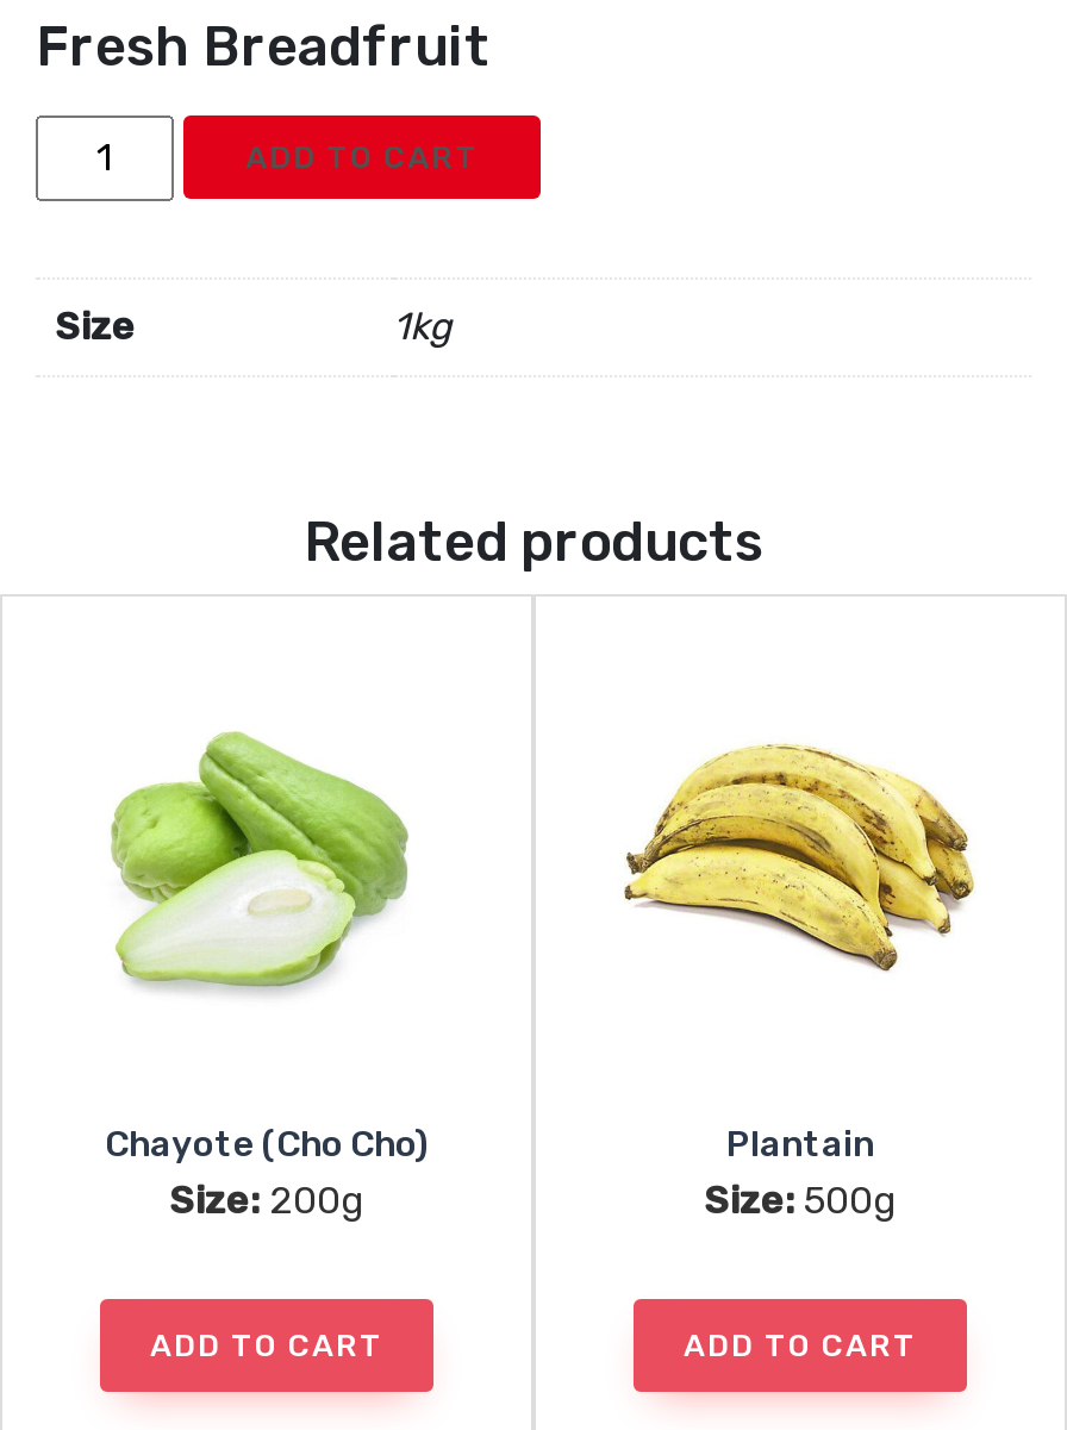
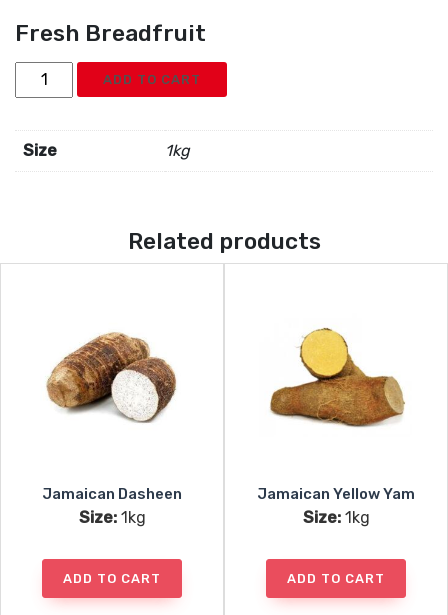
- [image]
+ [image]

- [image]
+ [image]

- Chayote (Cho Cho)
- Size: 200g
+ Jamaican Dasheen
+ Size: 1kg

- Plantain
- Size: 500g
+ Jamaican Yellow Yam
+ Size: 1kg
